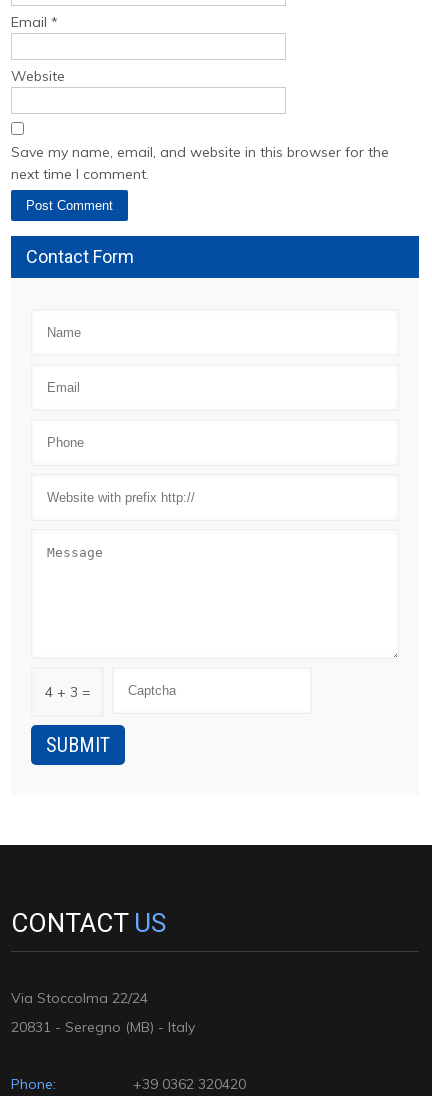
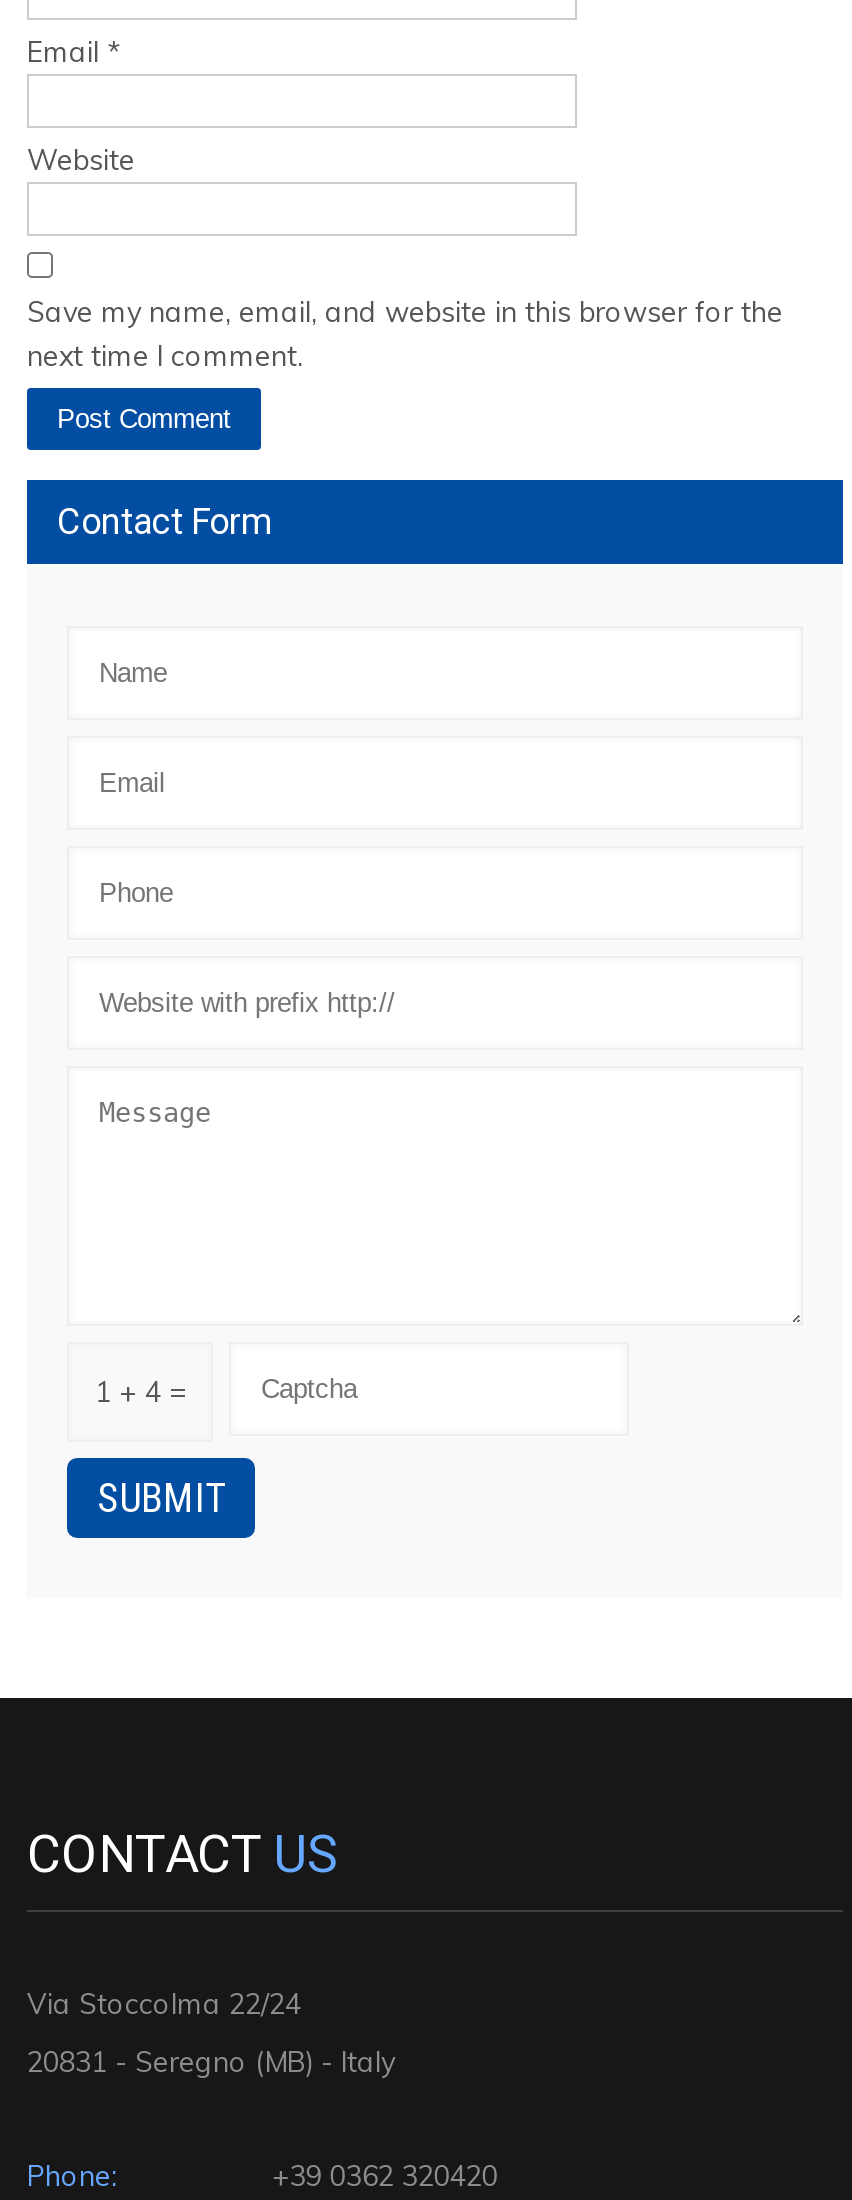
- 4 + 3 =
+ 1 + 4 =
